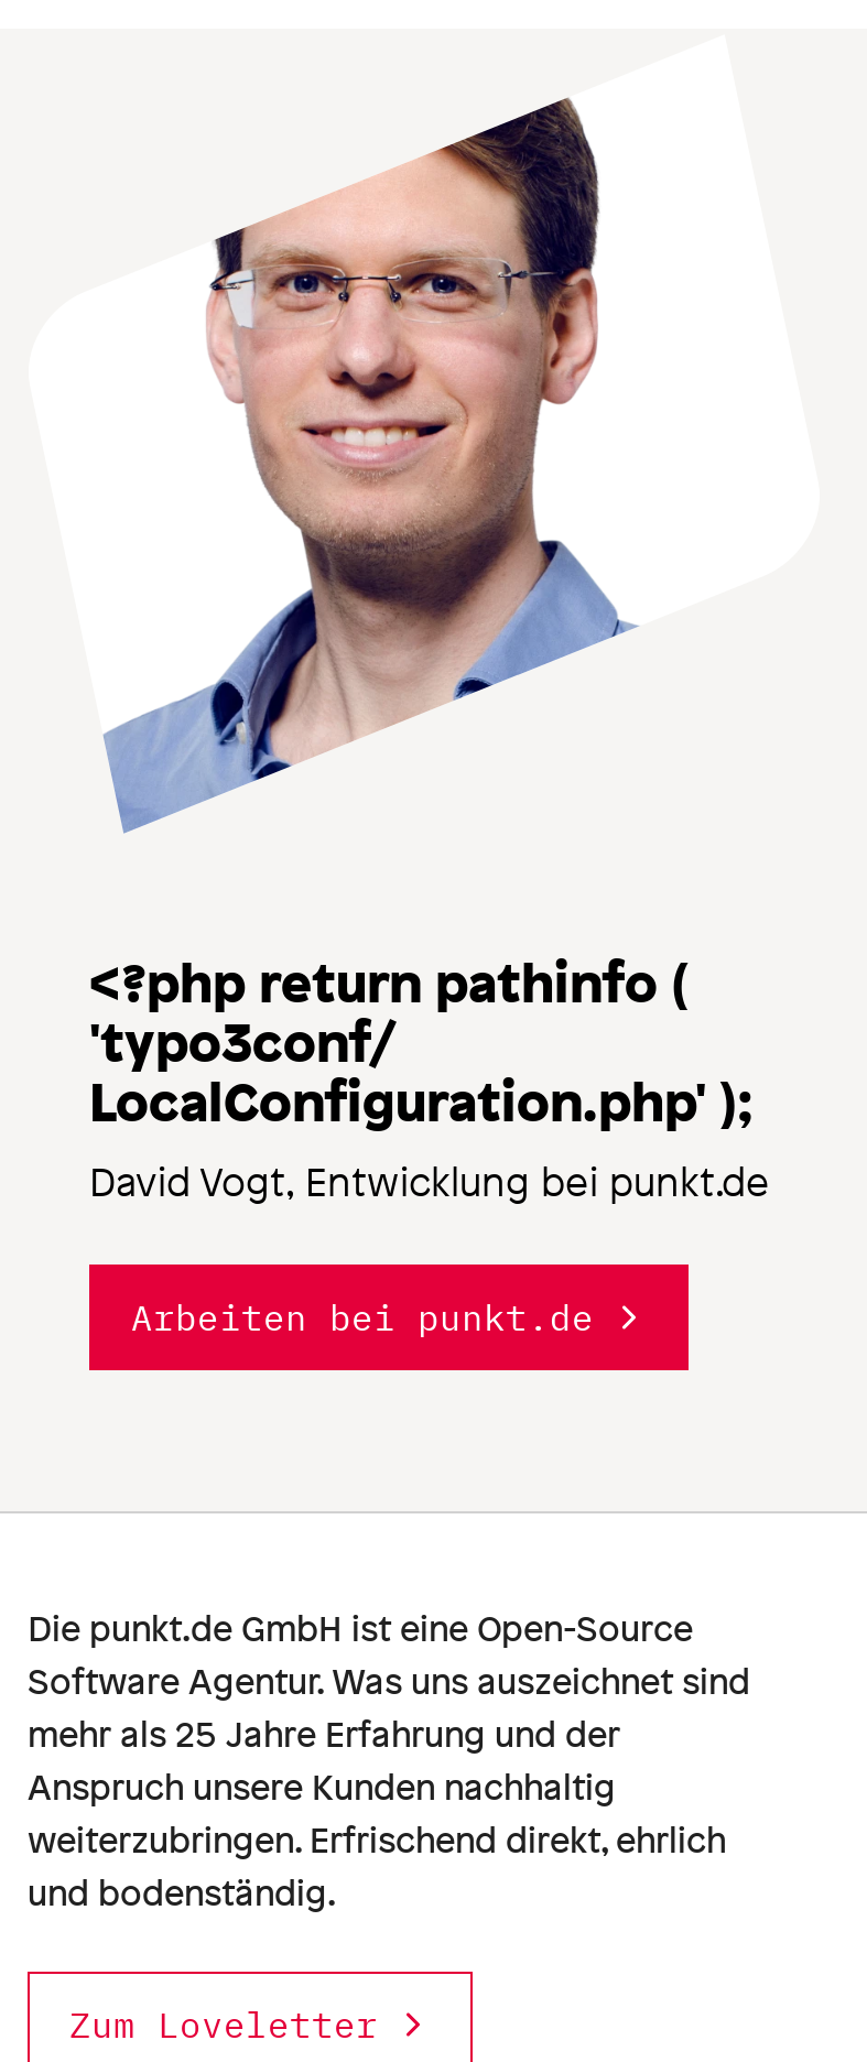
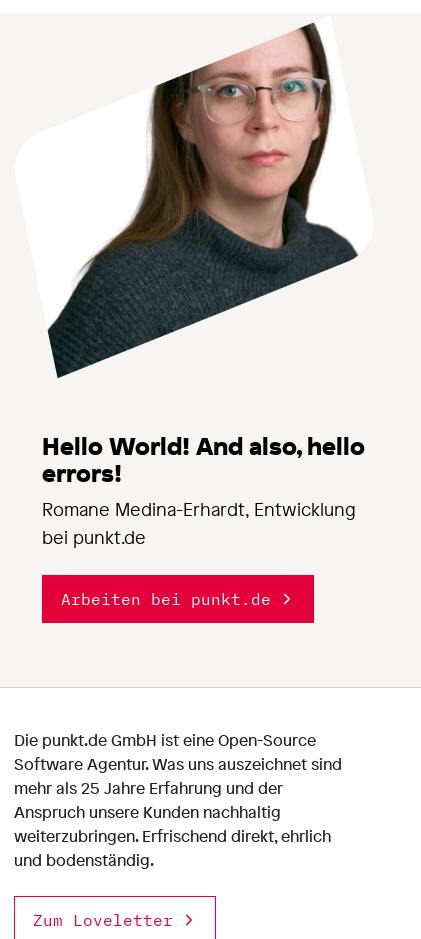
- [image]
+ [image]

- <?php return pathinfo (
- 'typo3conf/
- LocalConfiguration.php' );
- David Vogt, Entwicklung bei punkt.de
+ Hello World! And also, hello
+ errors!
+ Romane Medina-Erhardt, Entwicklung
+ bei punkt.de
